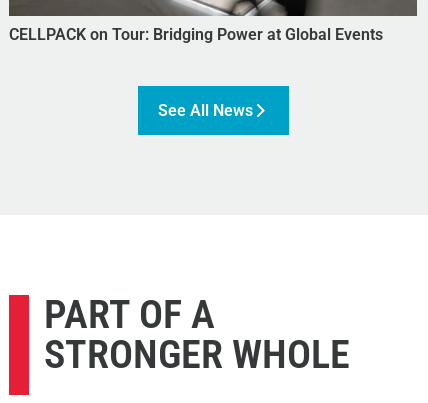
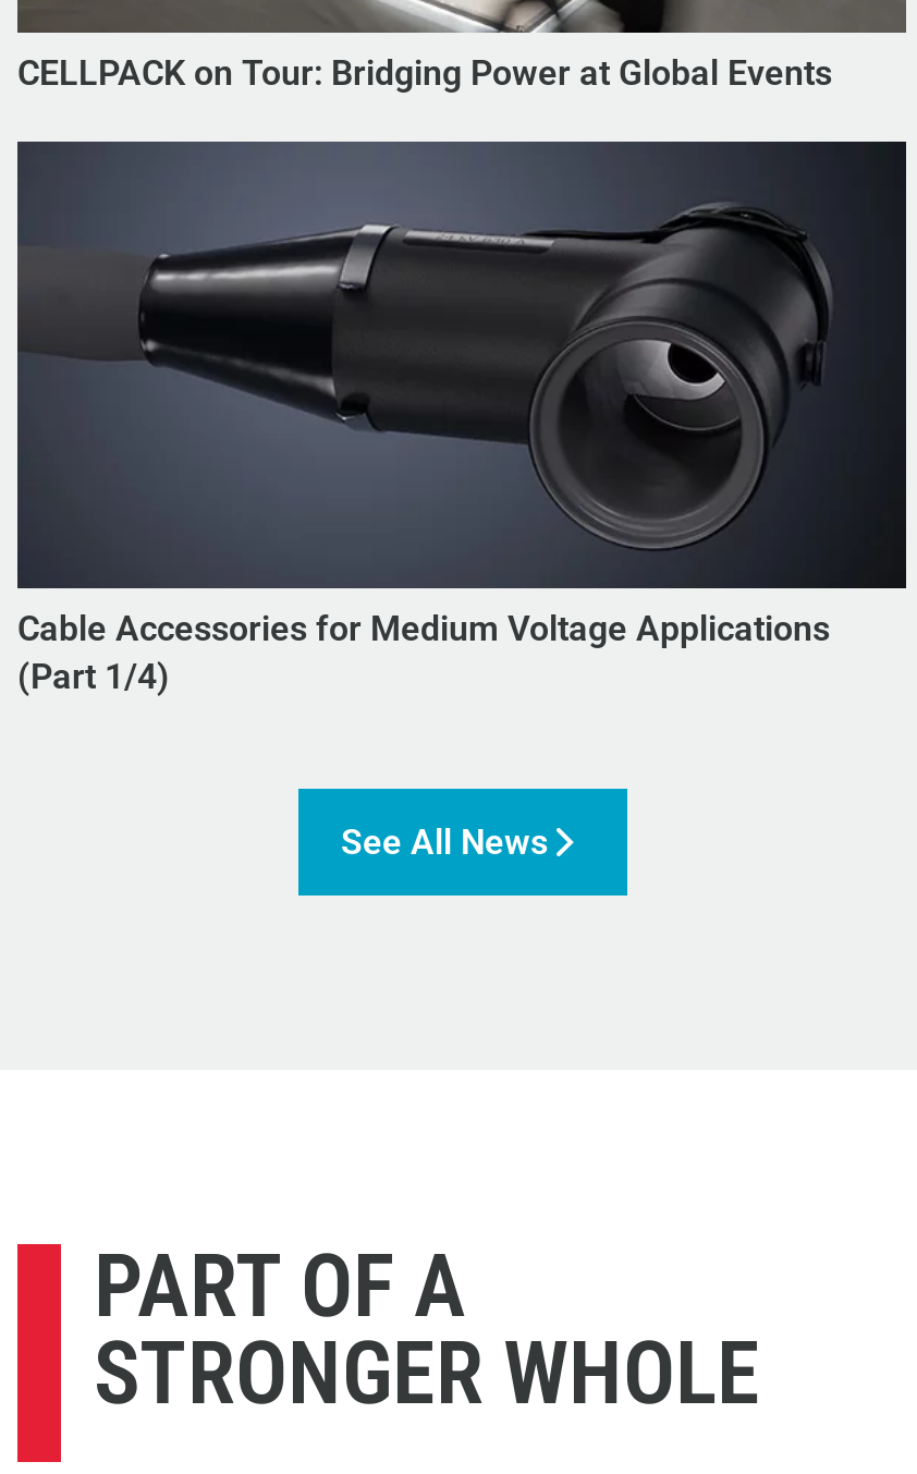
+ [image]
+ Cable Accessories for Medium Voltage Applications
+ (Part 1/4)
